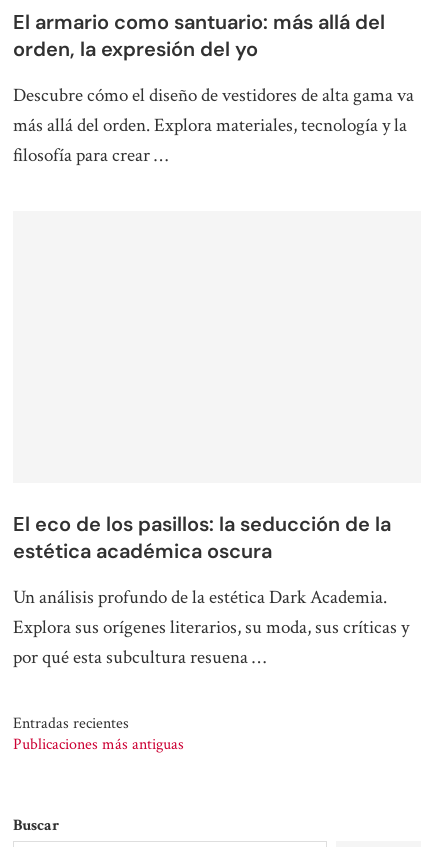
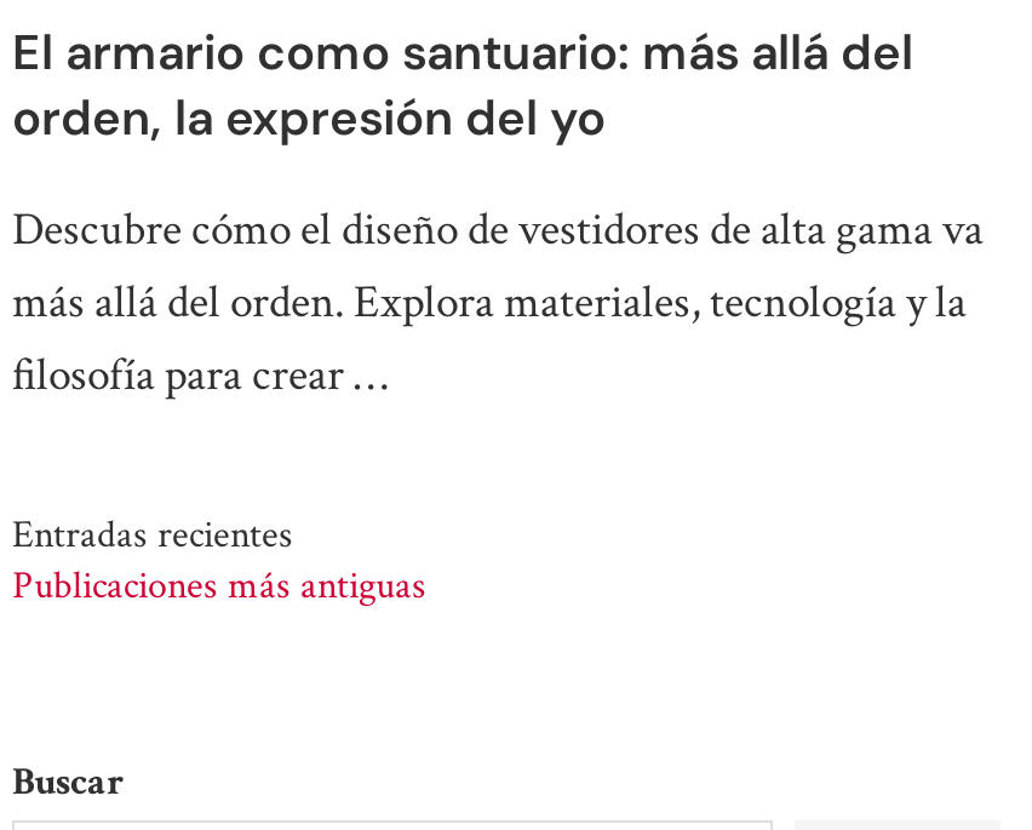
- El eco de los pasillos: la seducción de la
- estética académica oscura
- Un análisis profundo de la estética Dark Academia.
- Explora sus orígenes literarios, su moda, sus críticas y
- por qué esta subcultura resuena …
